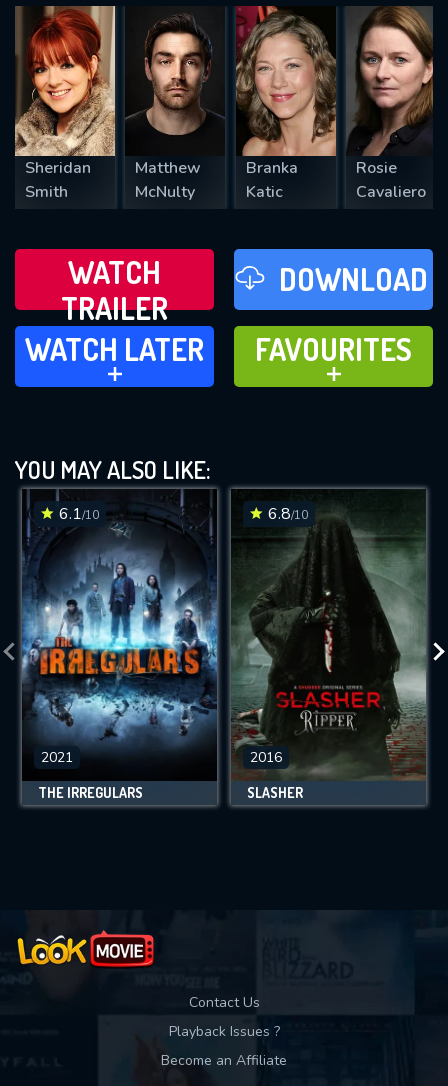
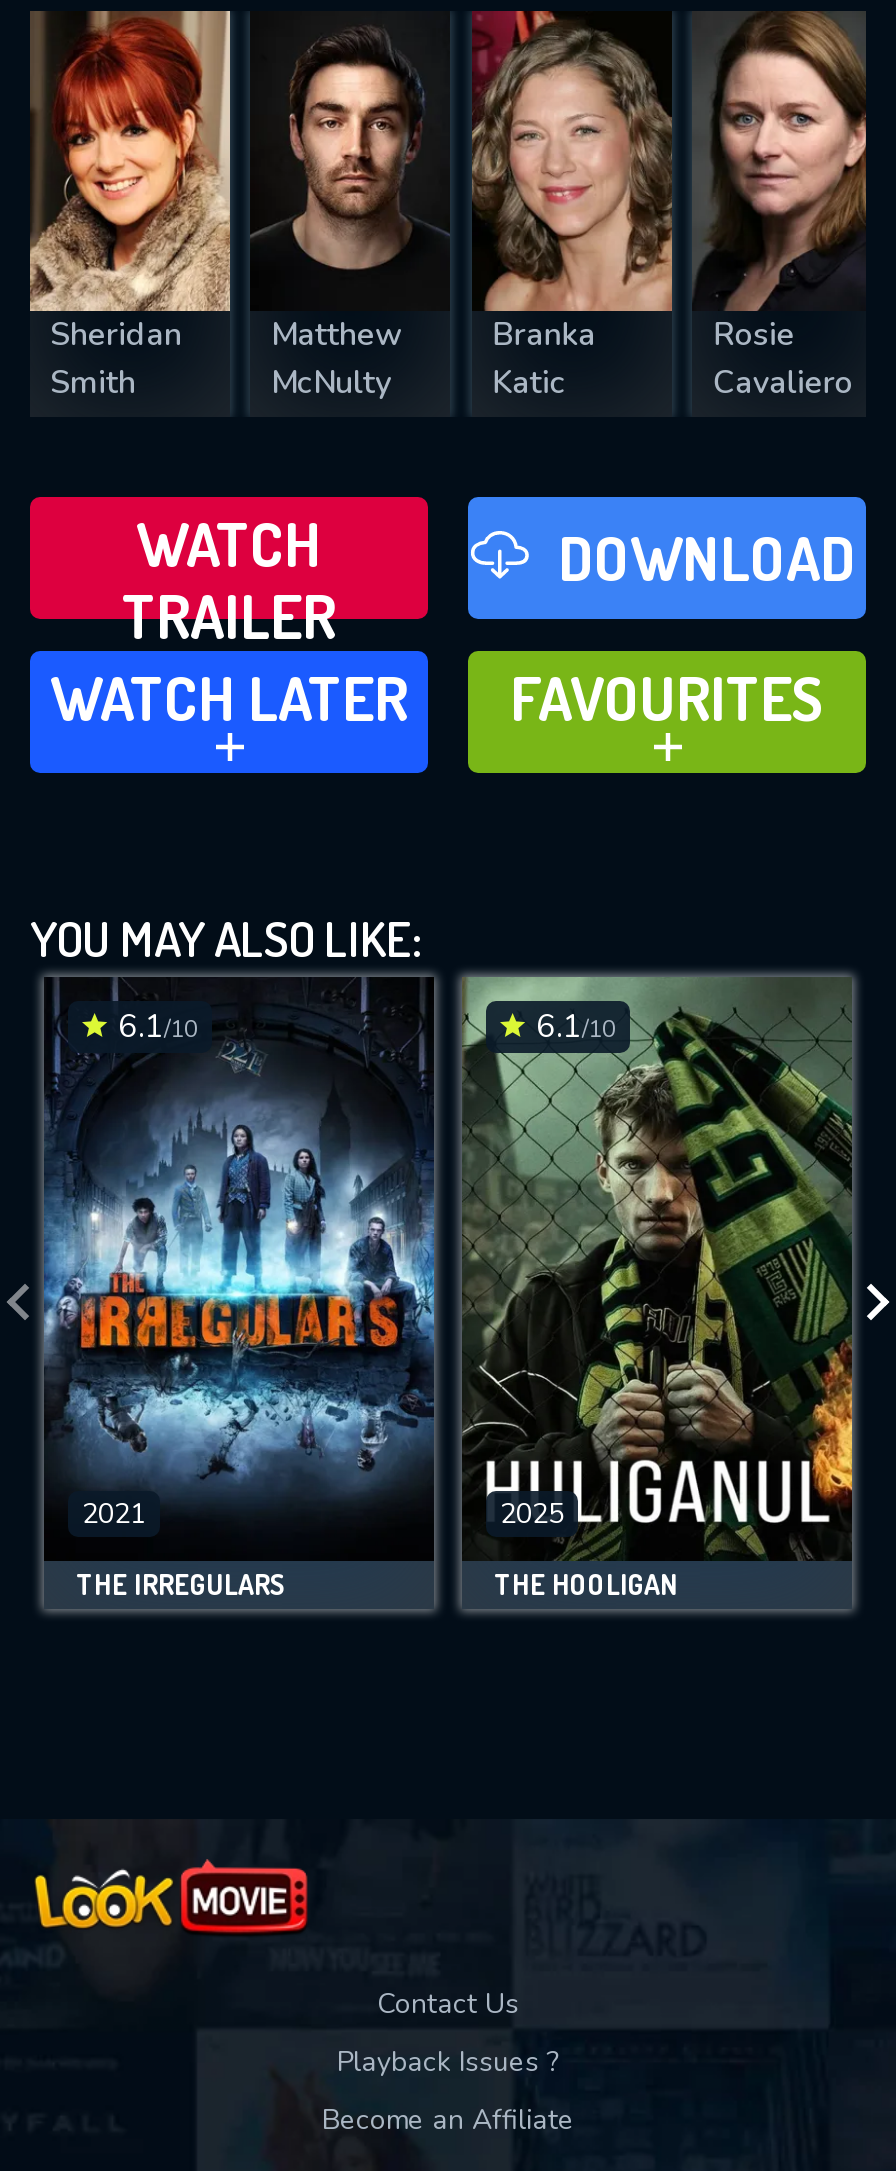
- [image]
- 6.8/10
+ [image]
+ 6.1/10

- 2016
+ 2025

- SLASHER
+ THE HOOLIGAN
